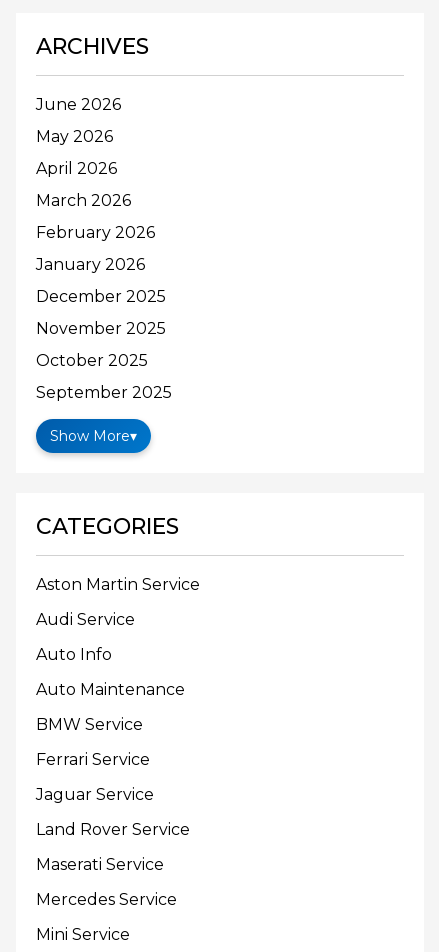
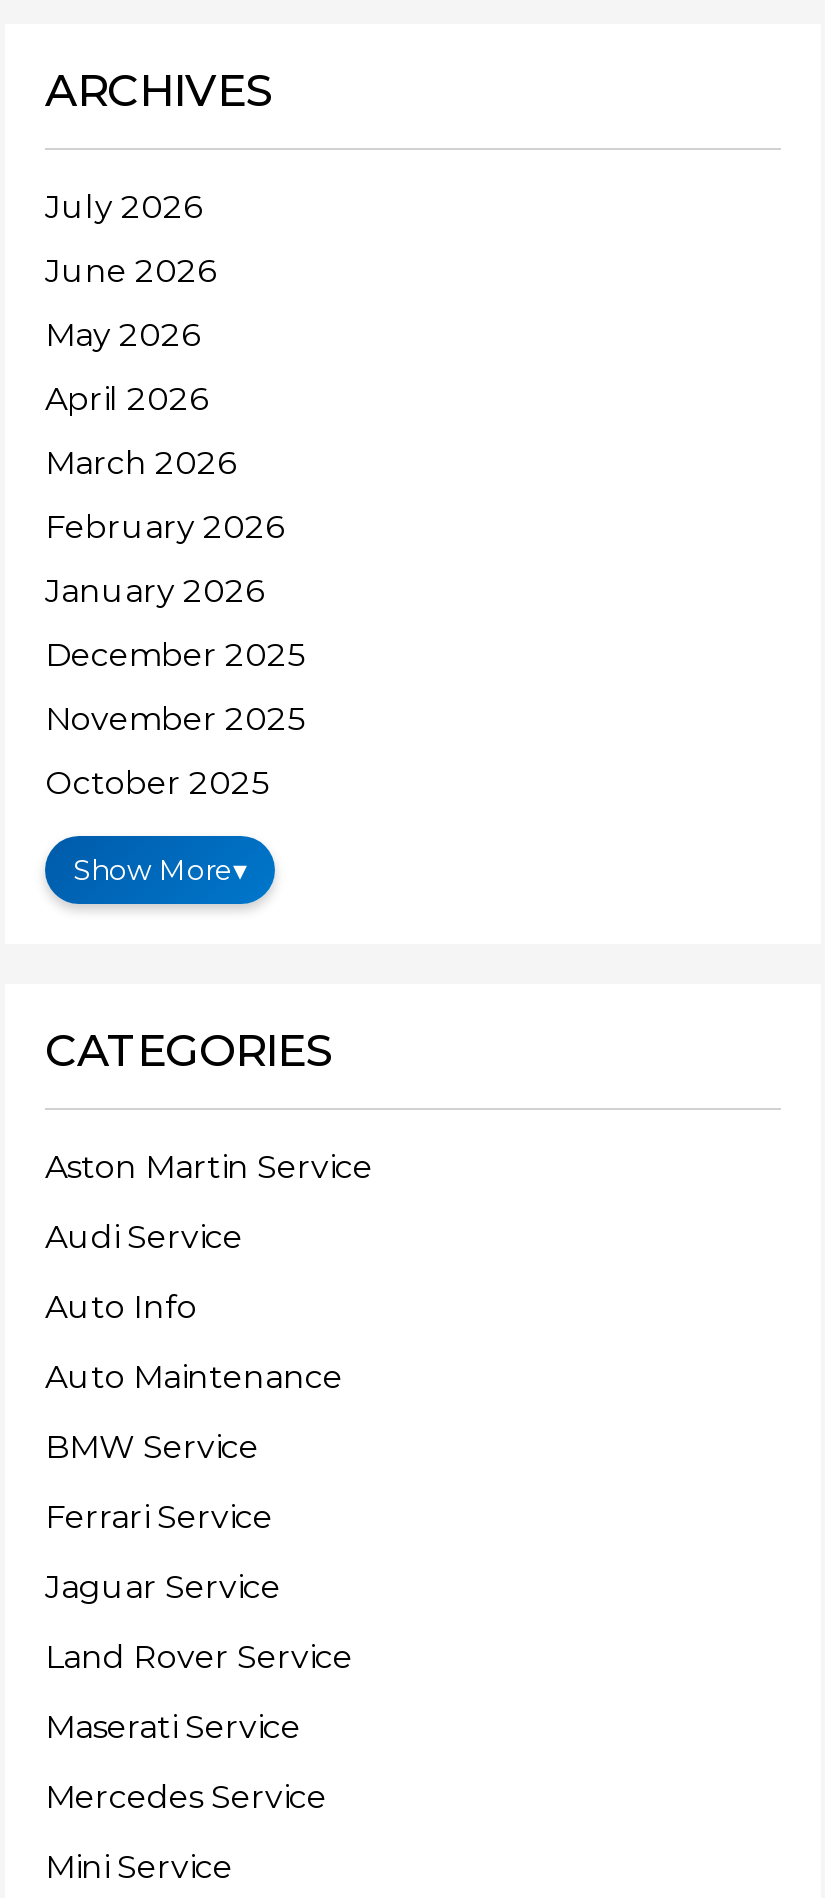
+ July 2026

moved down: June 2026 | May 2026 | April 2026 | ... | November 2025 | October 2025

- September 2025
